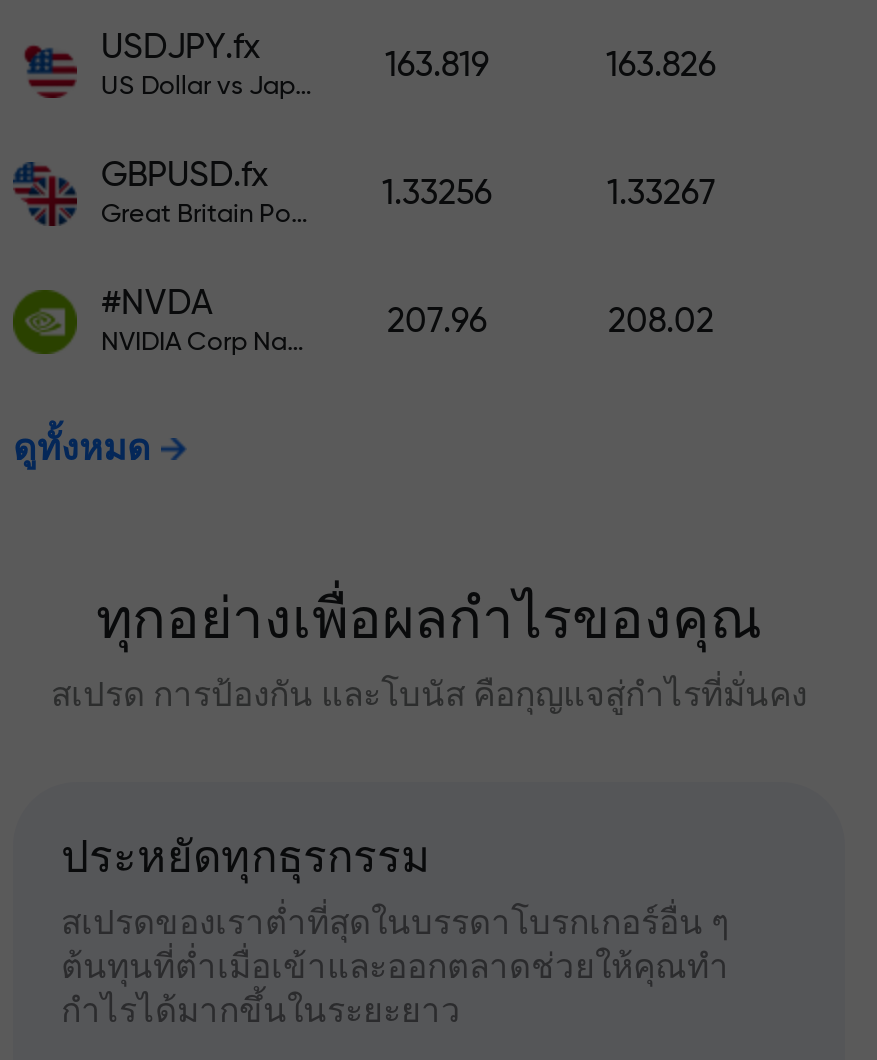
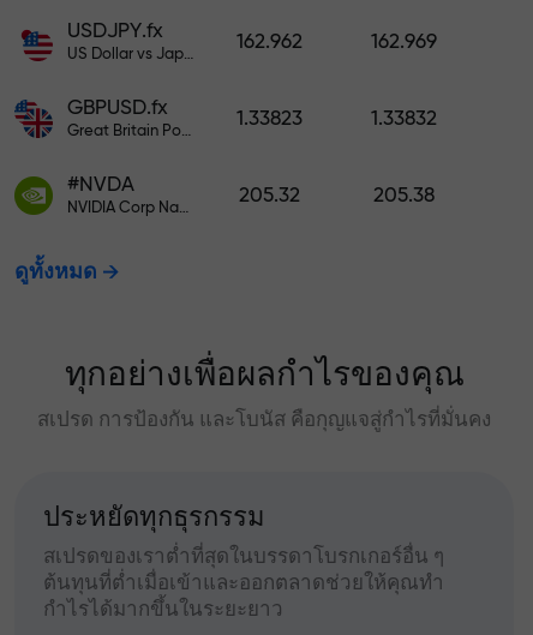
- 163.819
+ 162.962

- 163.826
+ 162.969

- 1.33256
+ 1.33823

- 1.33267
+ 1.33832

- 207.96
+ 205.32

- 208.02
+ 205.38
